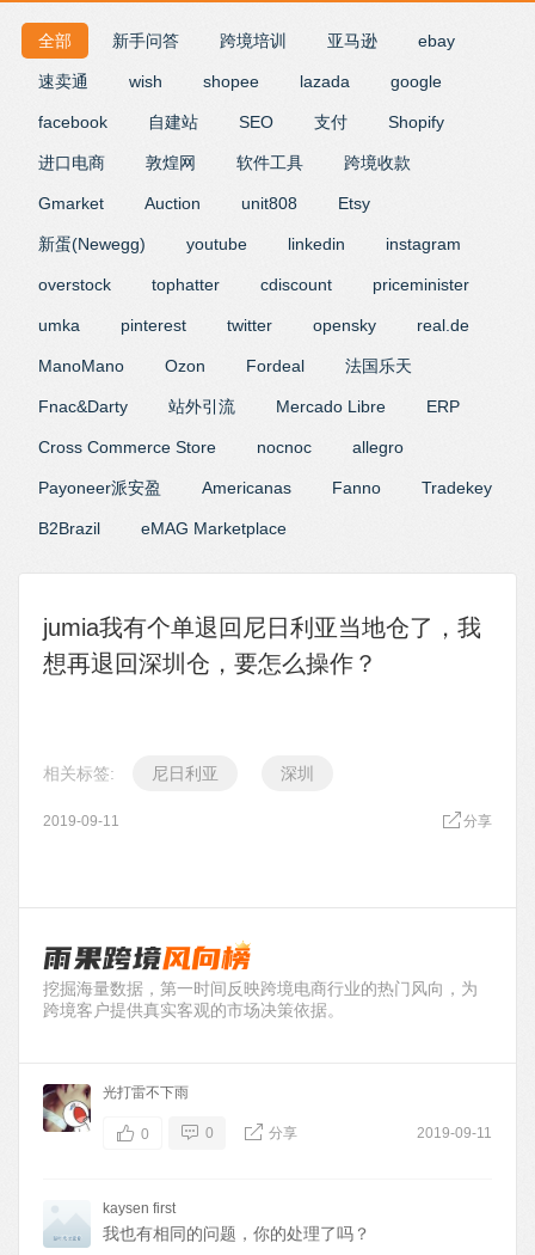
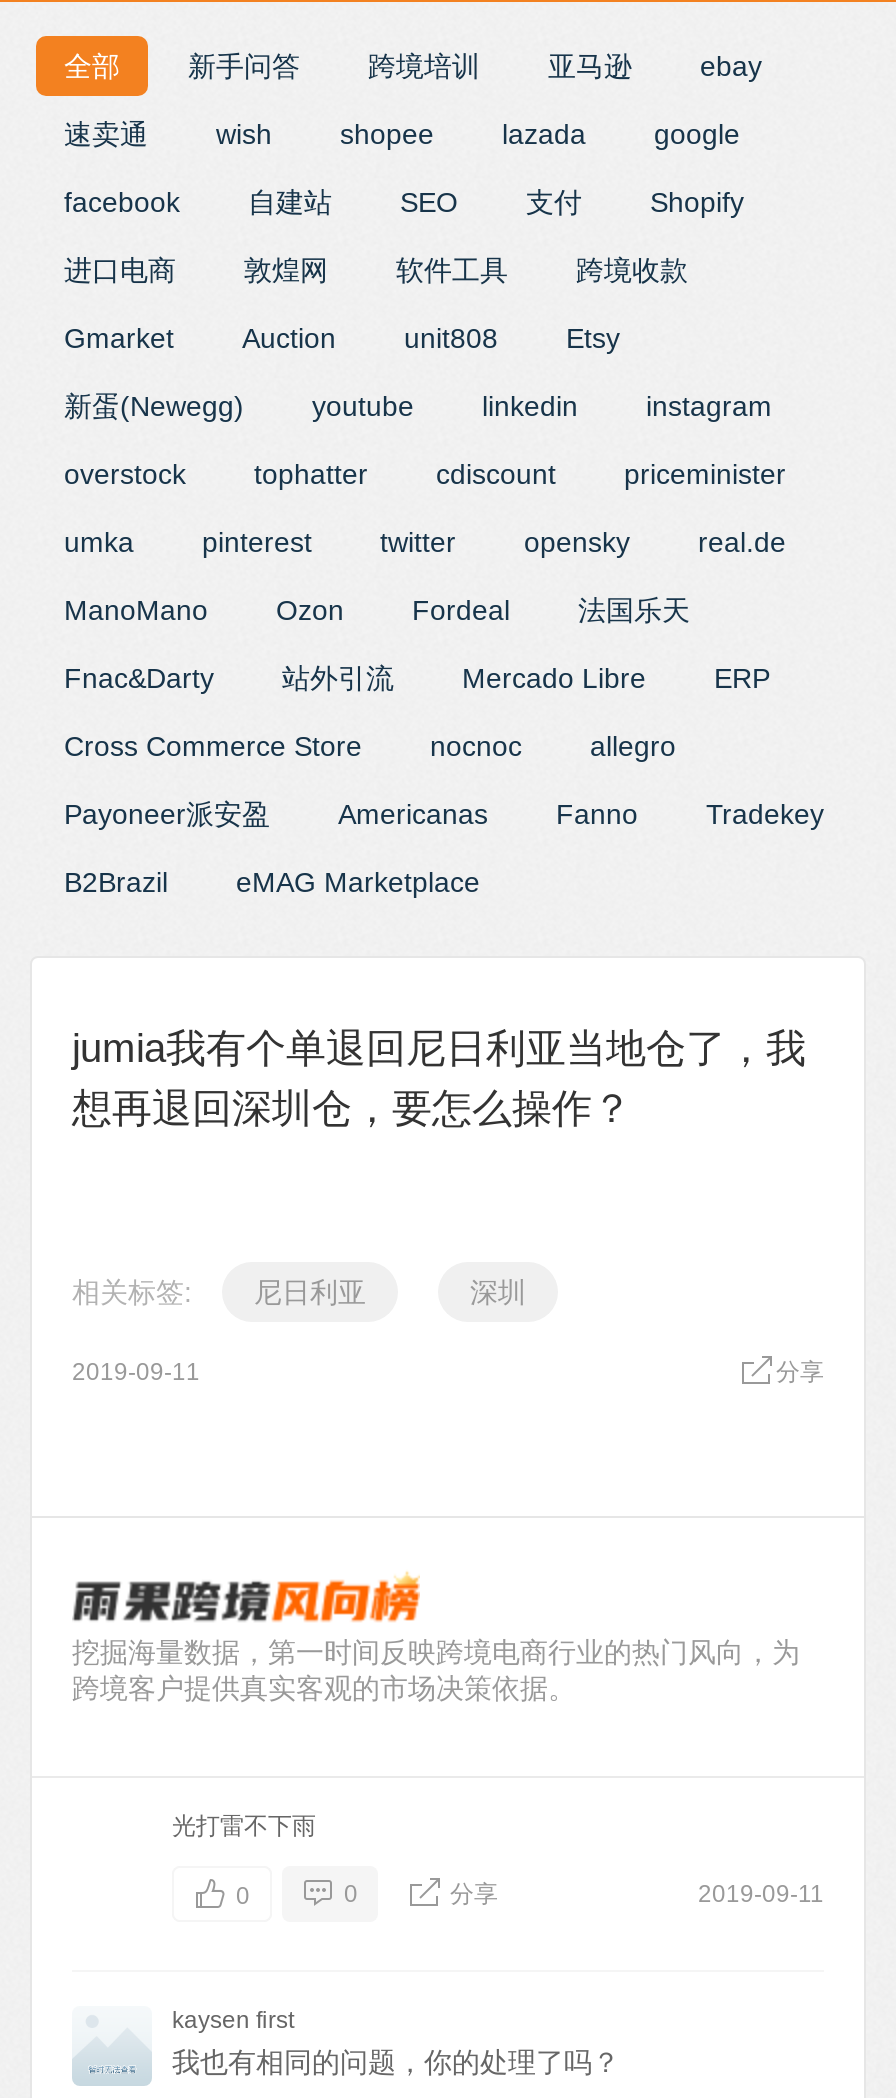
- [image]
